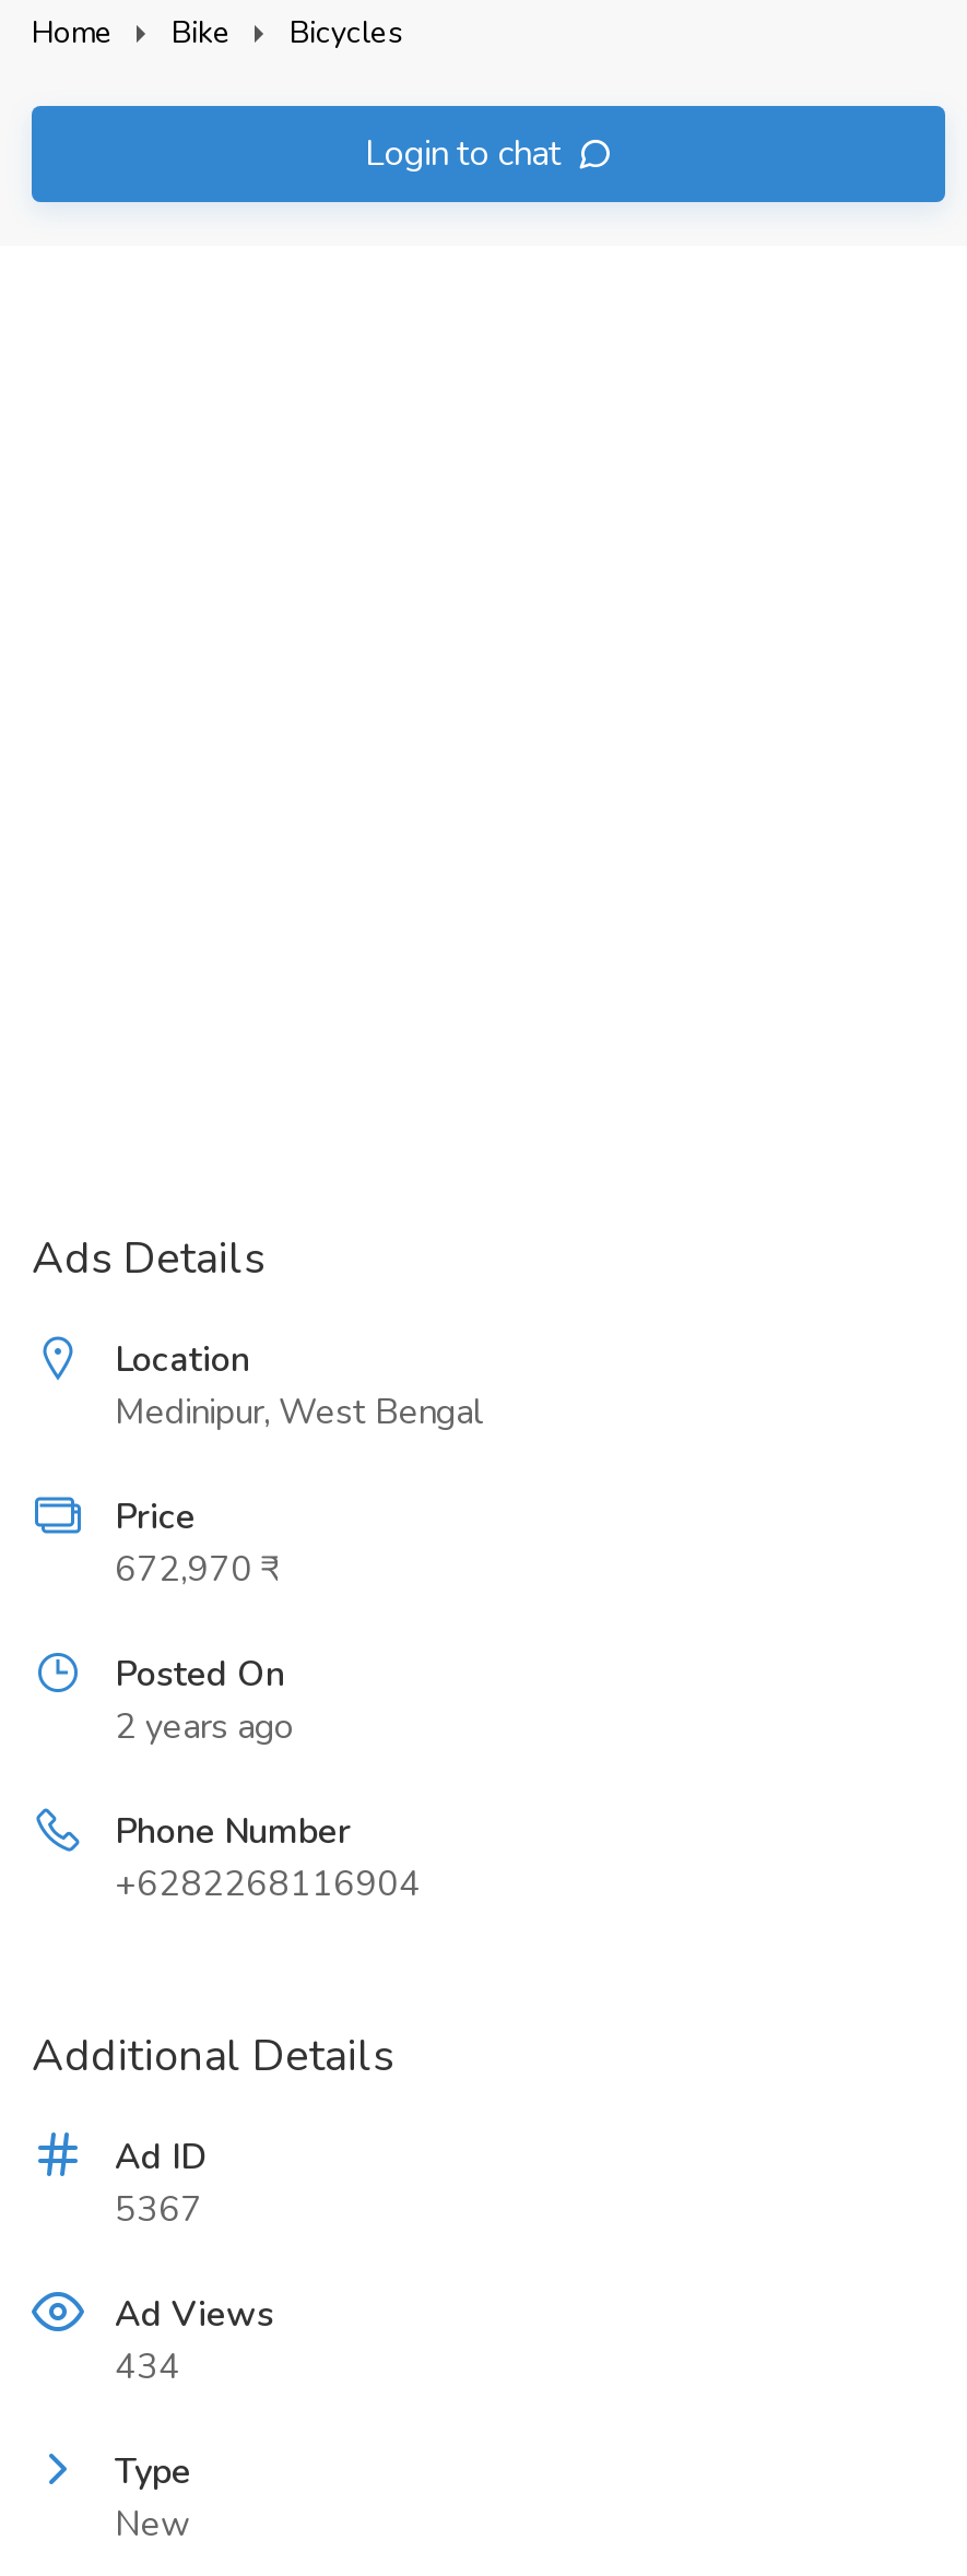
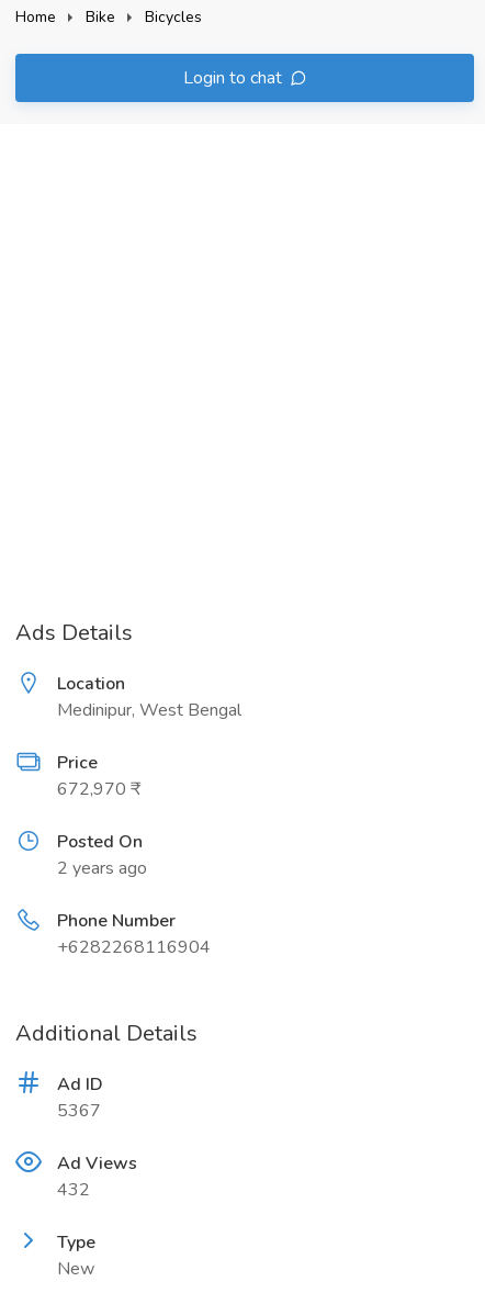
- 434
+ 432
